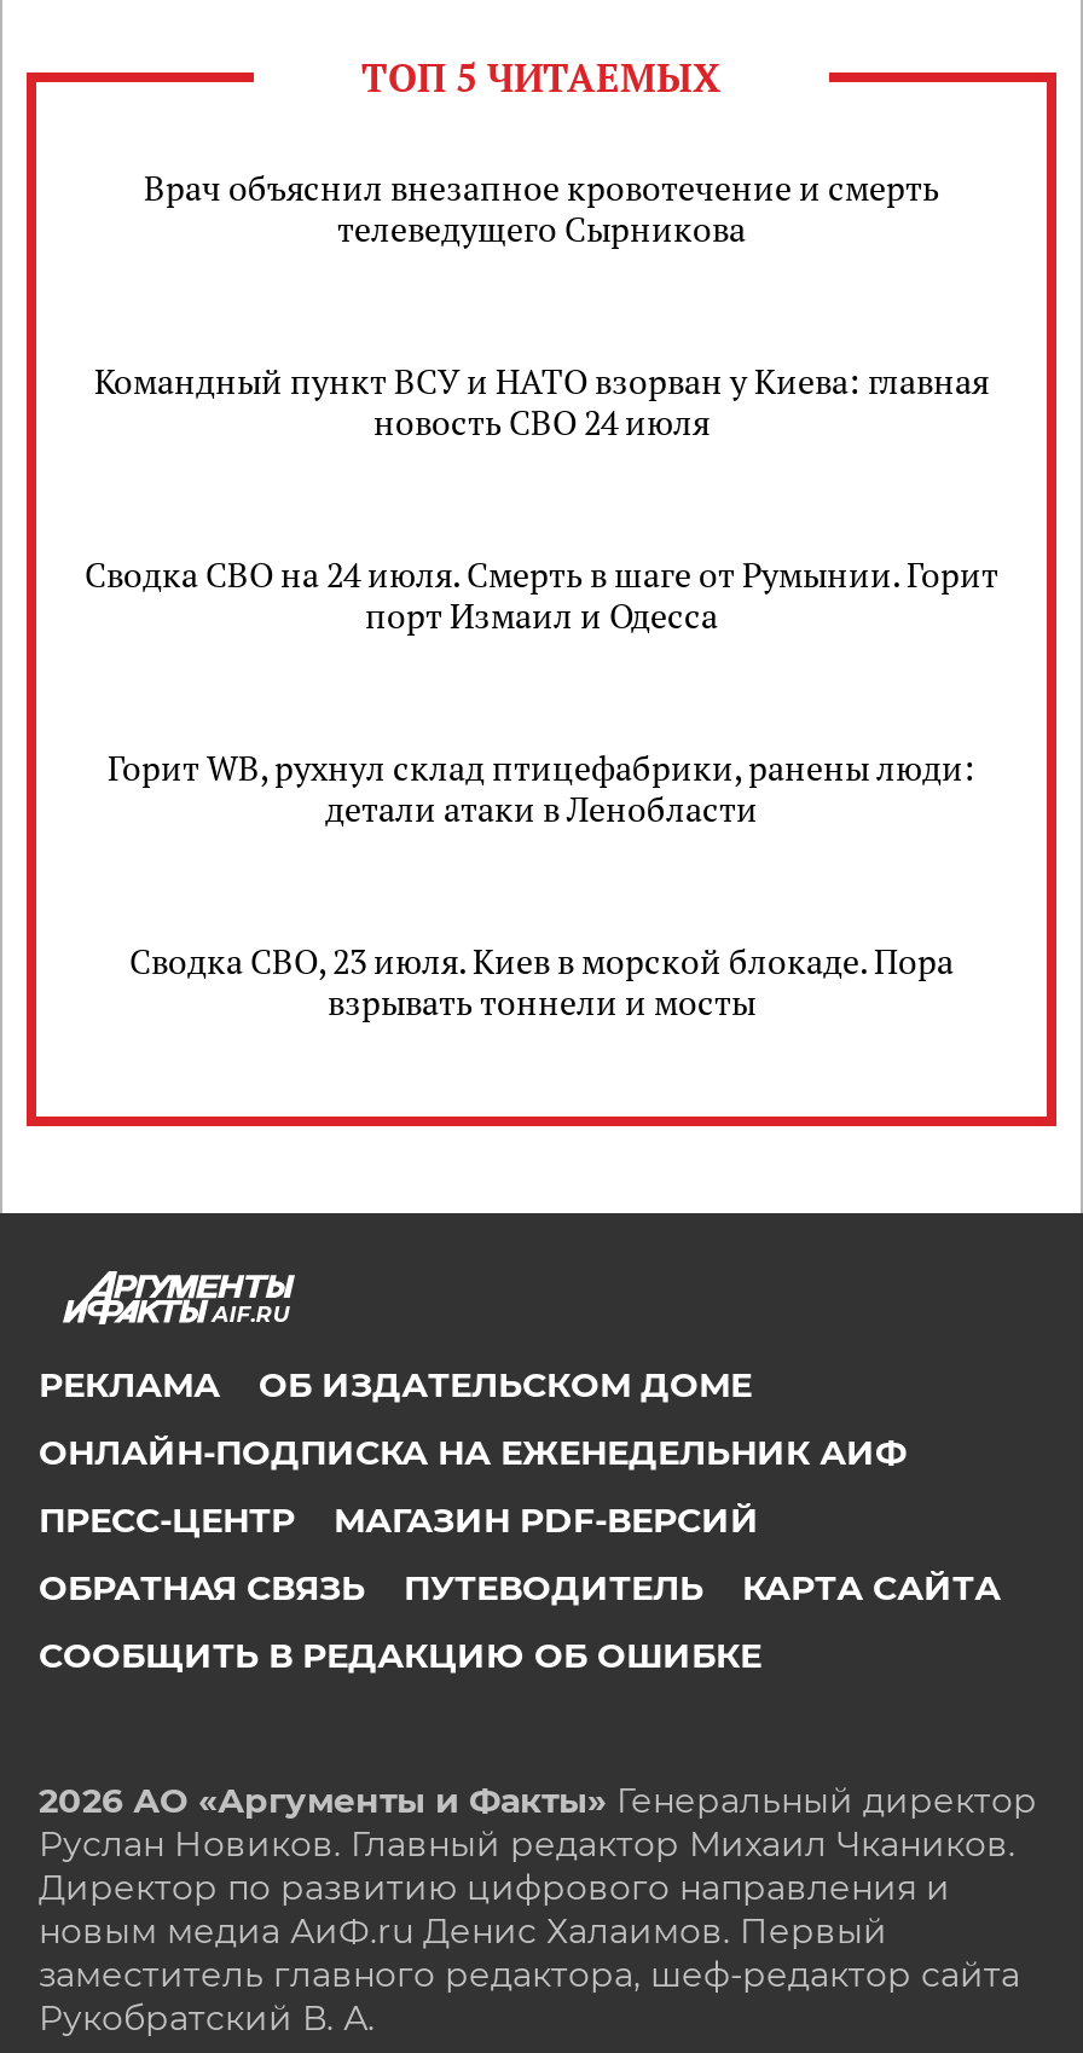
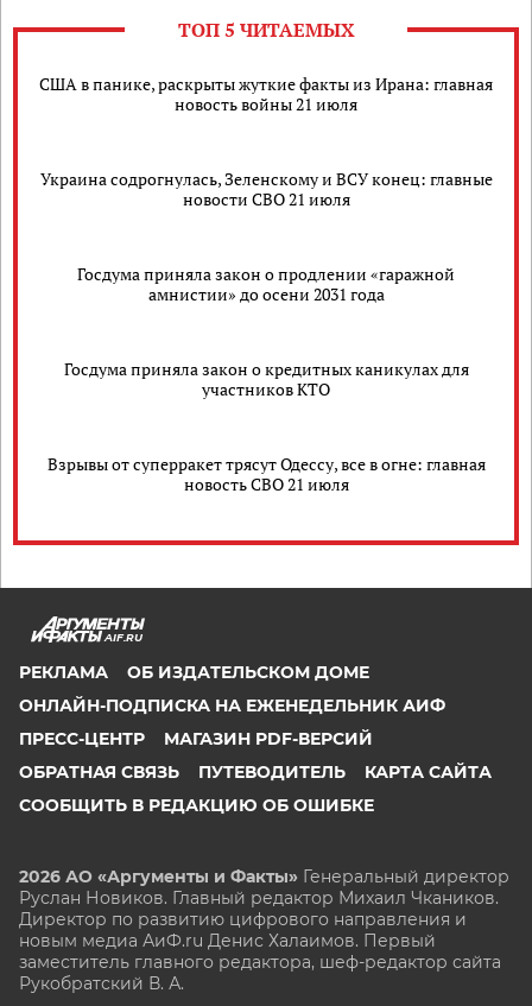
- Врач объяснил внезапное кровотечение и смерть
- телеведущего Сырникова
+ США в панике, раскрыты жуткие факты из Ирана: главная
+ новость войны 21 июля

- Командный пункт ВСУ и НАТО взорван у Киева: главная
- новость СВО 24 июля
+ Украина содрогнулась, Зеленскому и ВСУ конец: главные
+ новости СВО 21 июля

- Сводка СВО на 24 июля. Смерть в шаге от Румынии. Горит
- порт Измаил и Одесса
+ Госдума приняла закон о продлении «гаражной
+ амнистии» до осени 2031 года

- Горит WB, рухнул склад птицефабрики, ранены люди:
- детали атаки в Ленобласти
+ Госдума приняла закон о кредитных каникулах для
+ участников КТО

- Сводка СВО, 23 июля. Киев в морской блокаде. Пора
- взрывать тоннели и мосты
+ Взрывы от суперракет трясут Одессу, все в огне: главная
+ новость СВО 21 июля
